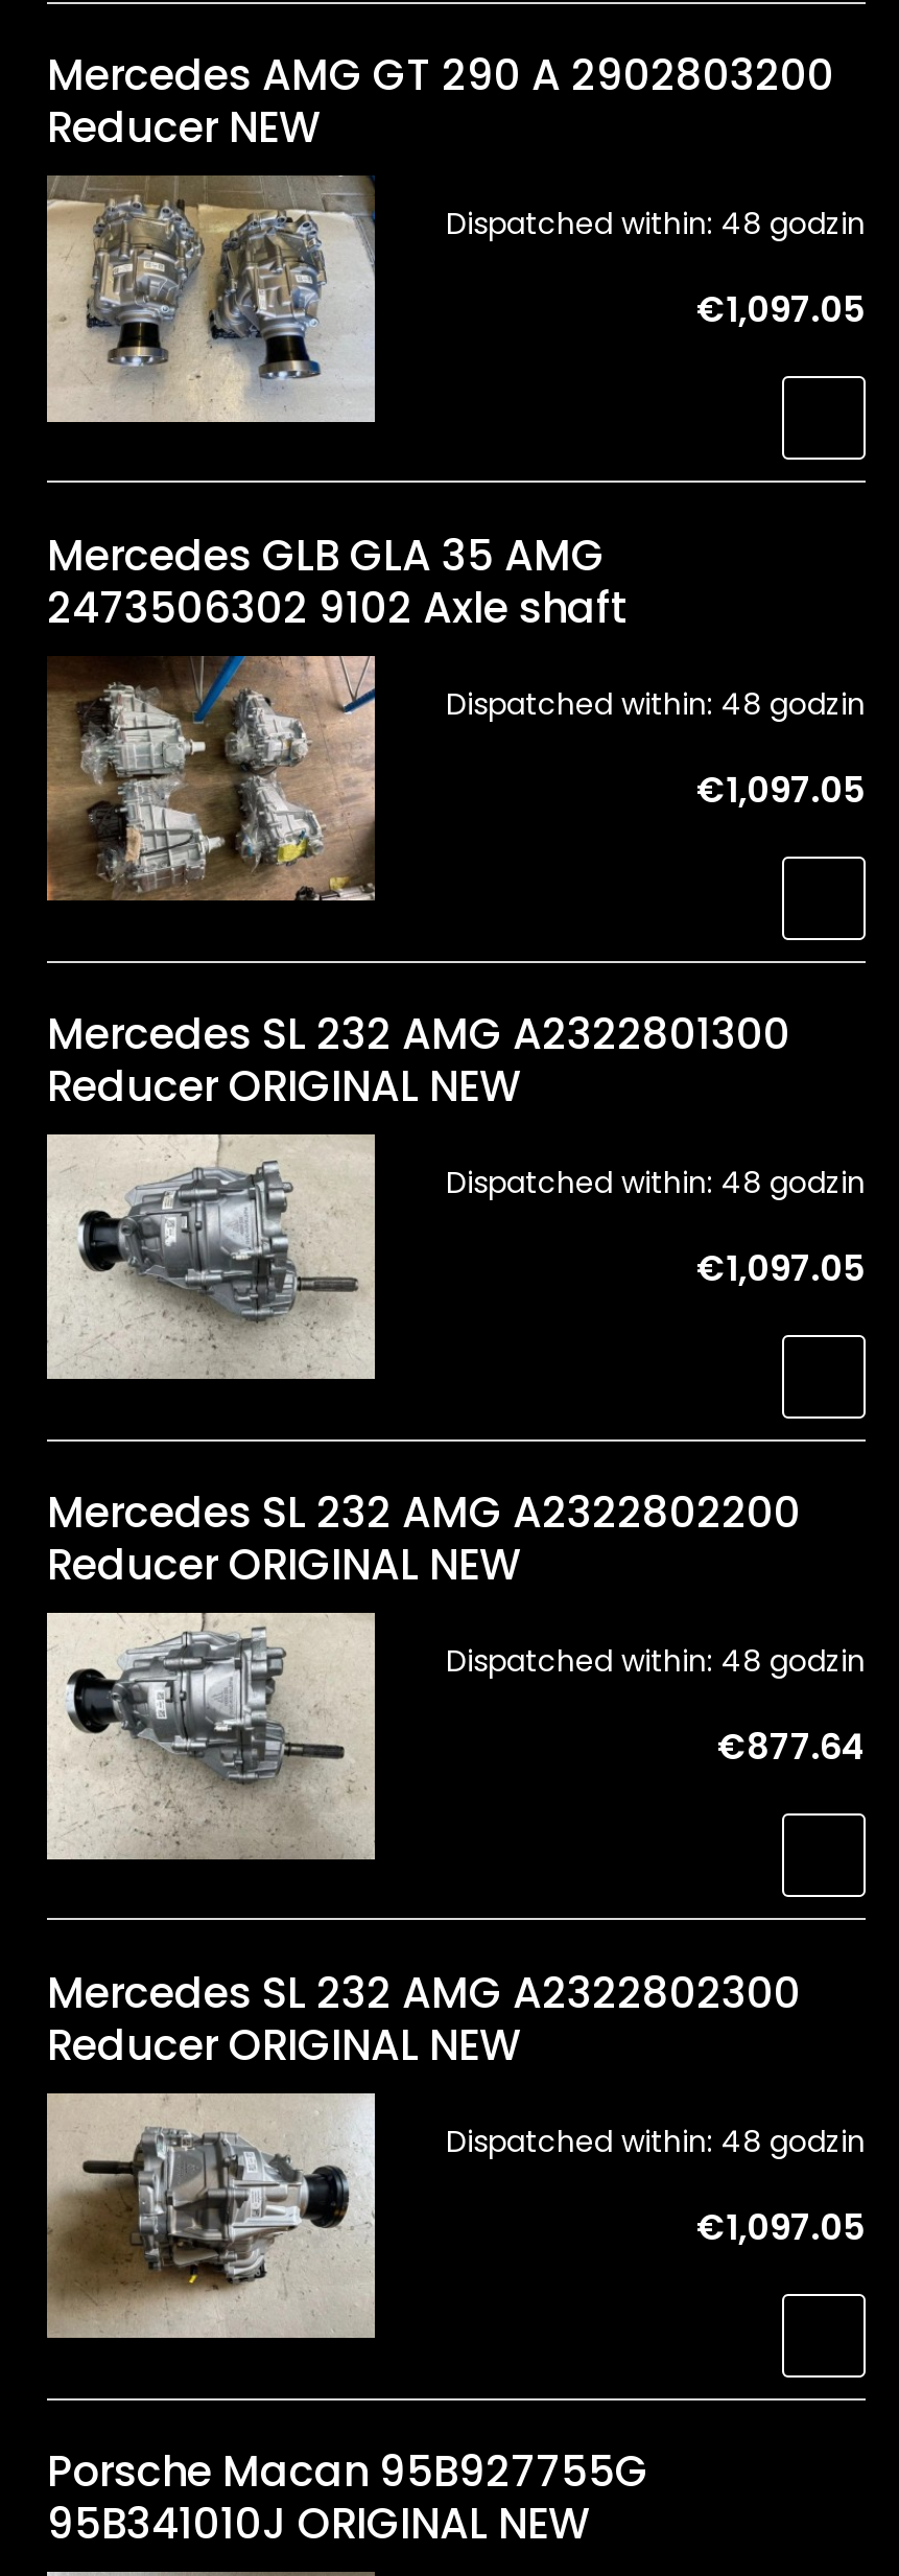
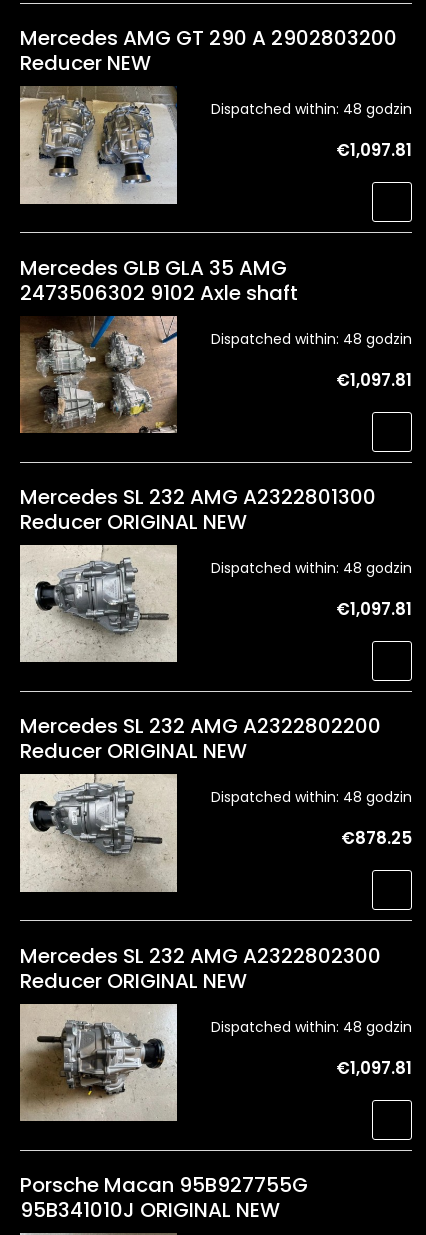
- €1,097.05
+ €1,097.81

- €1,097.05
+ €1,097.81

- €1,097.05
+ €1,097.81

- €877.64
+ €878.25

- €1,097.05
+ €1,097.81
